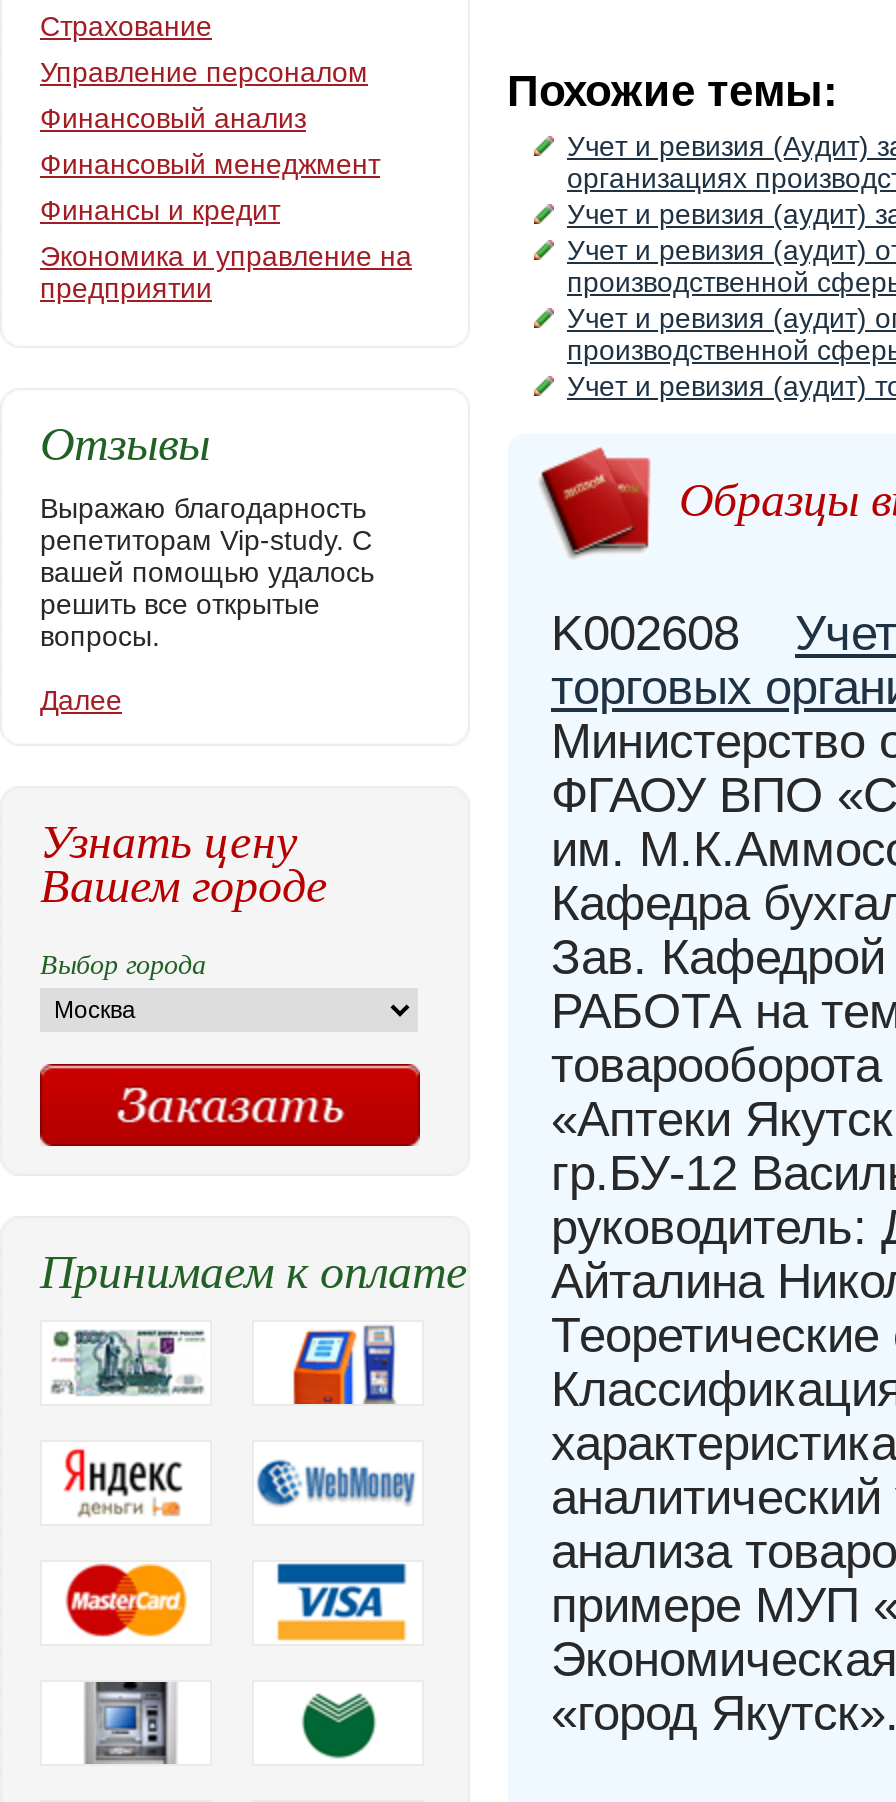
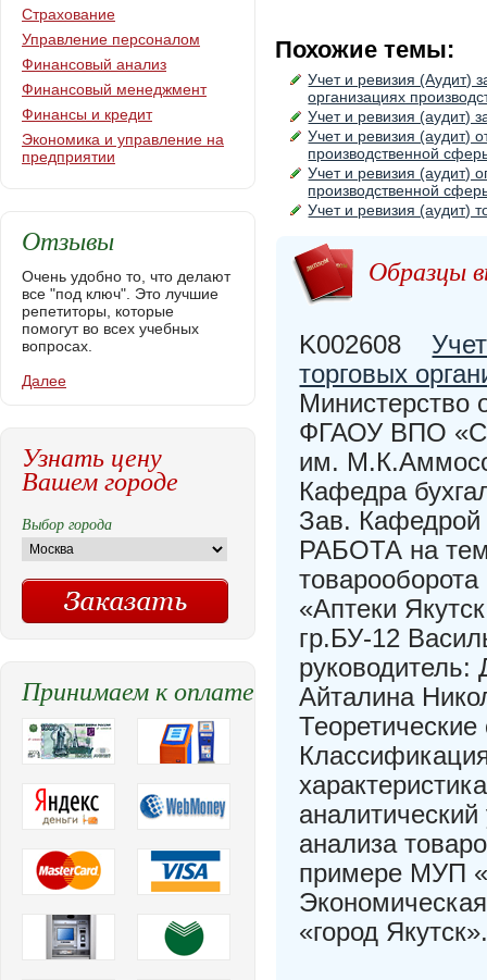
- Выражаю благодарность
- репетиторам Vip-study. С
- вашей помощью удалось
- решить все открытые
- вопросы.
+ Очень удобно то, что делают
+ все "под ключ". Это лучшие
+ репетиторы, которые
+ помогут во всех учебных
+ вопросах.
